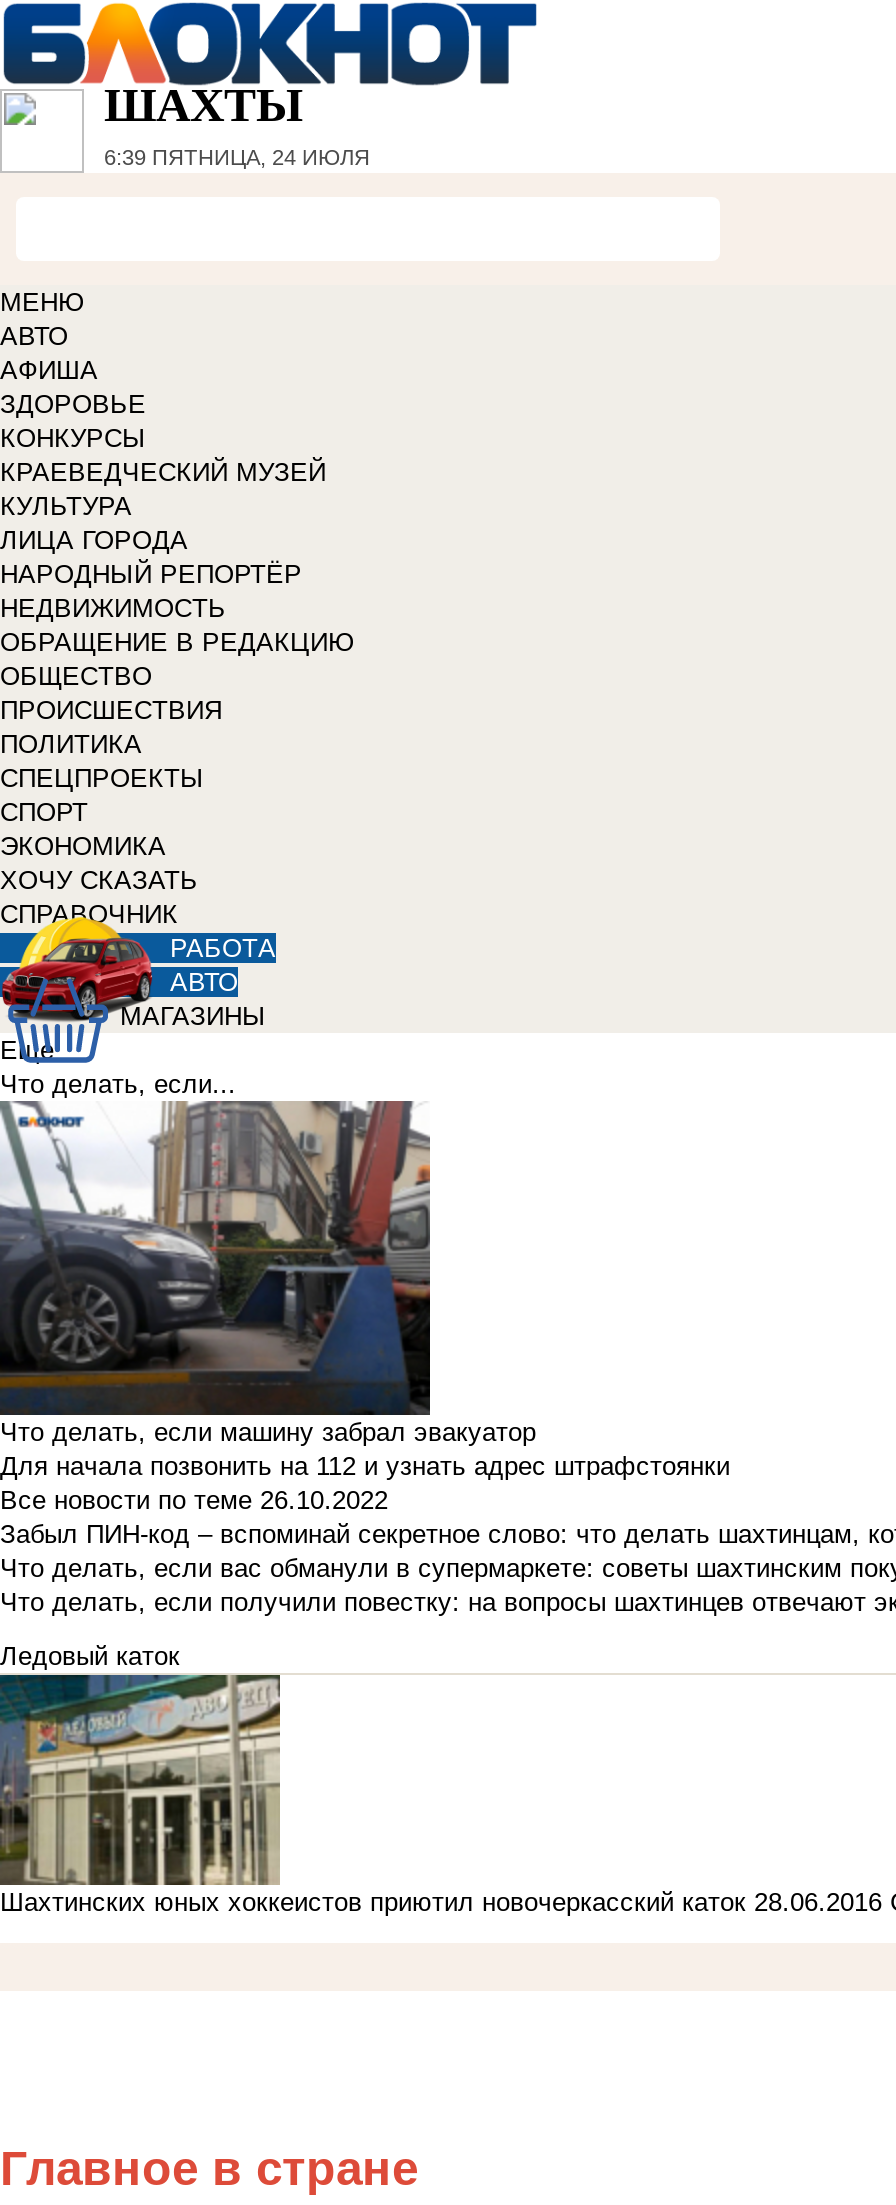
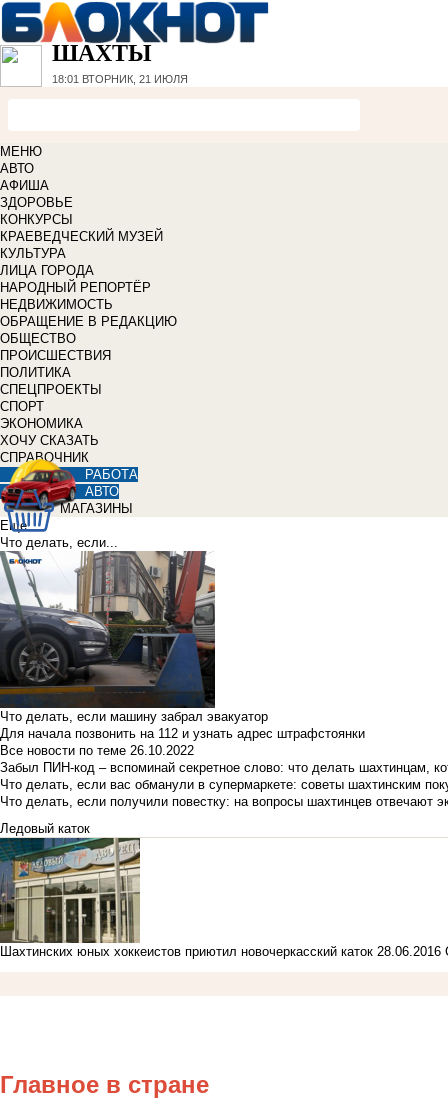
- 6:39 ПЯТНИЦА, 24 ИЮЛЯ
+ 18:01 ВТОРНИК, 21 ИЮЛЯ
